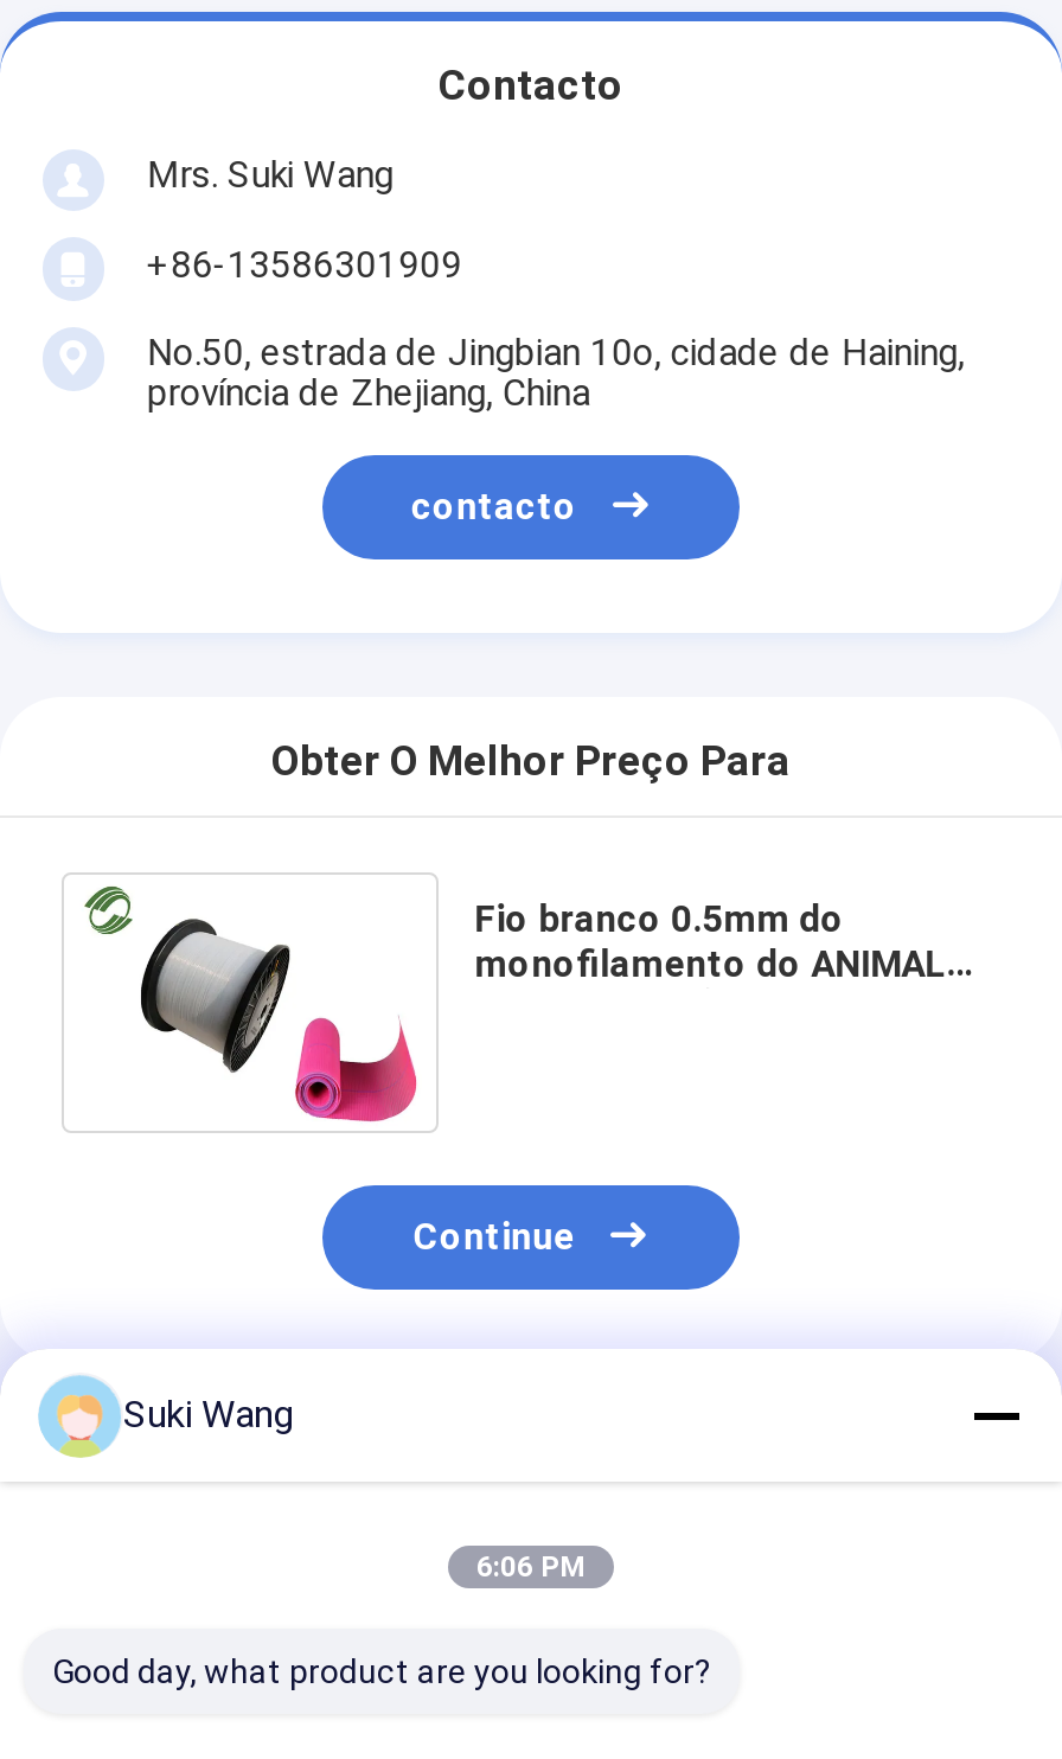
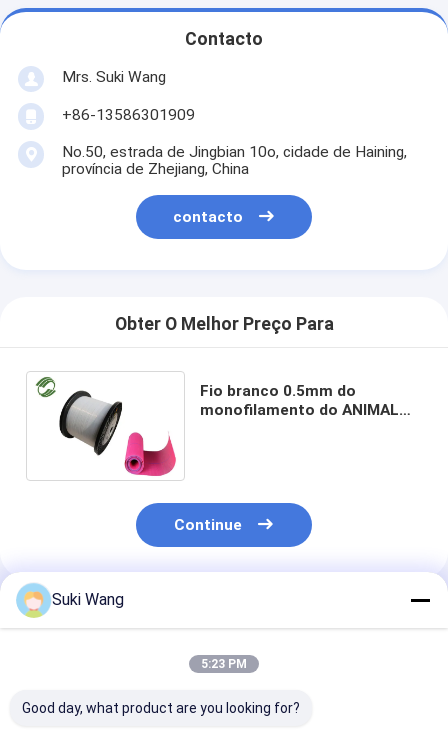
- 6:06 PM
+ 5:23 PM
